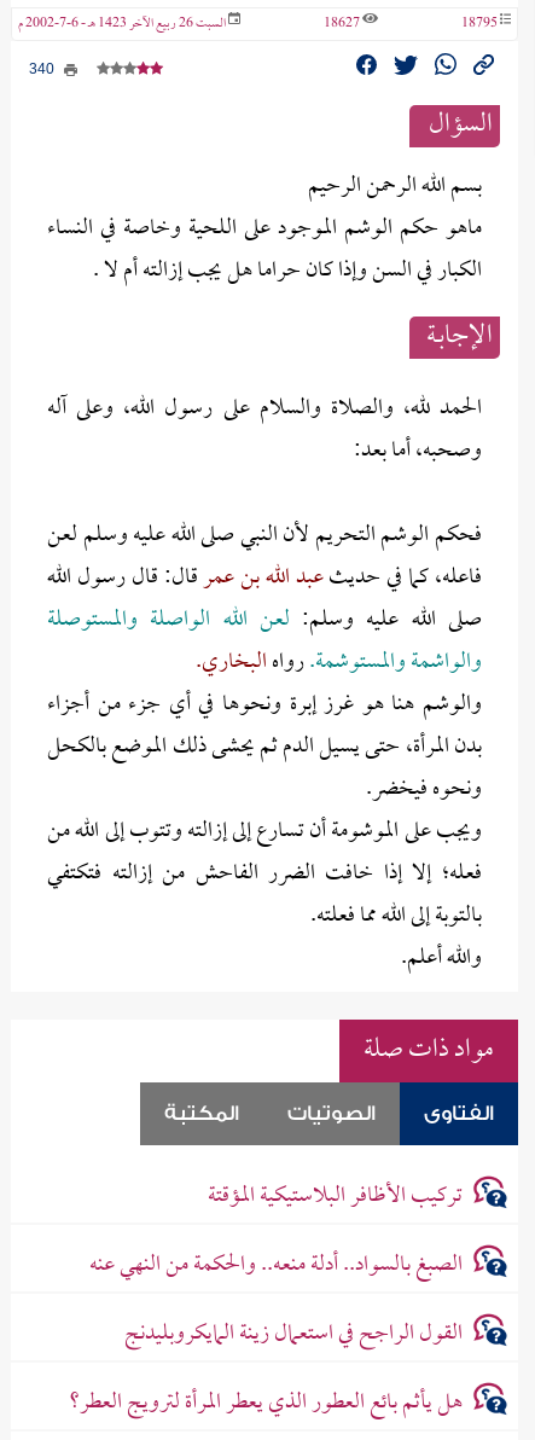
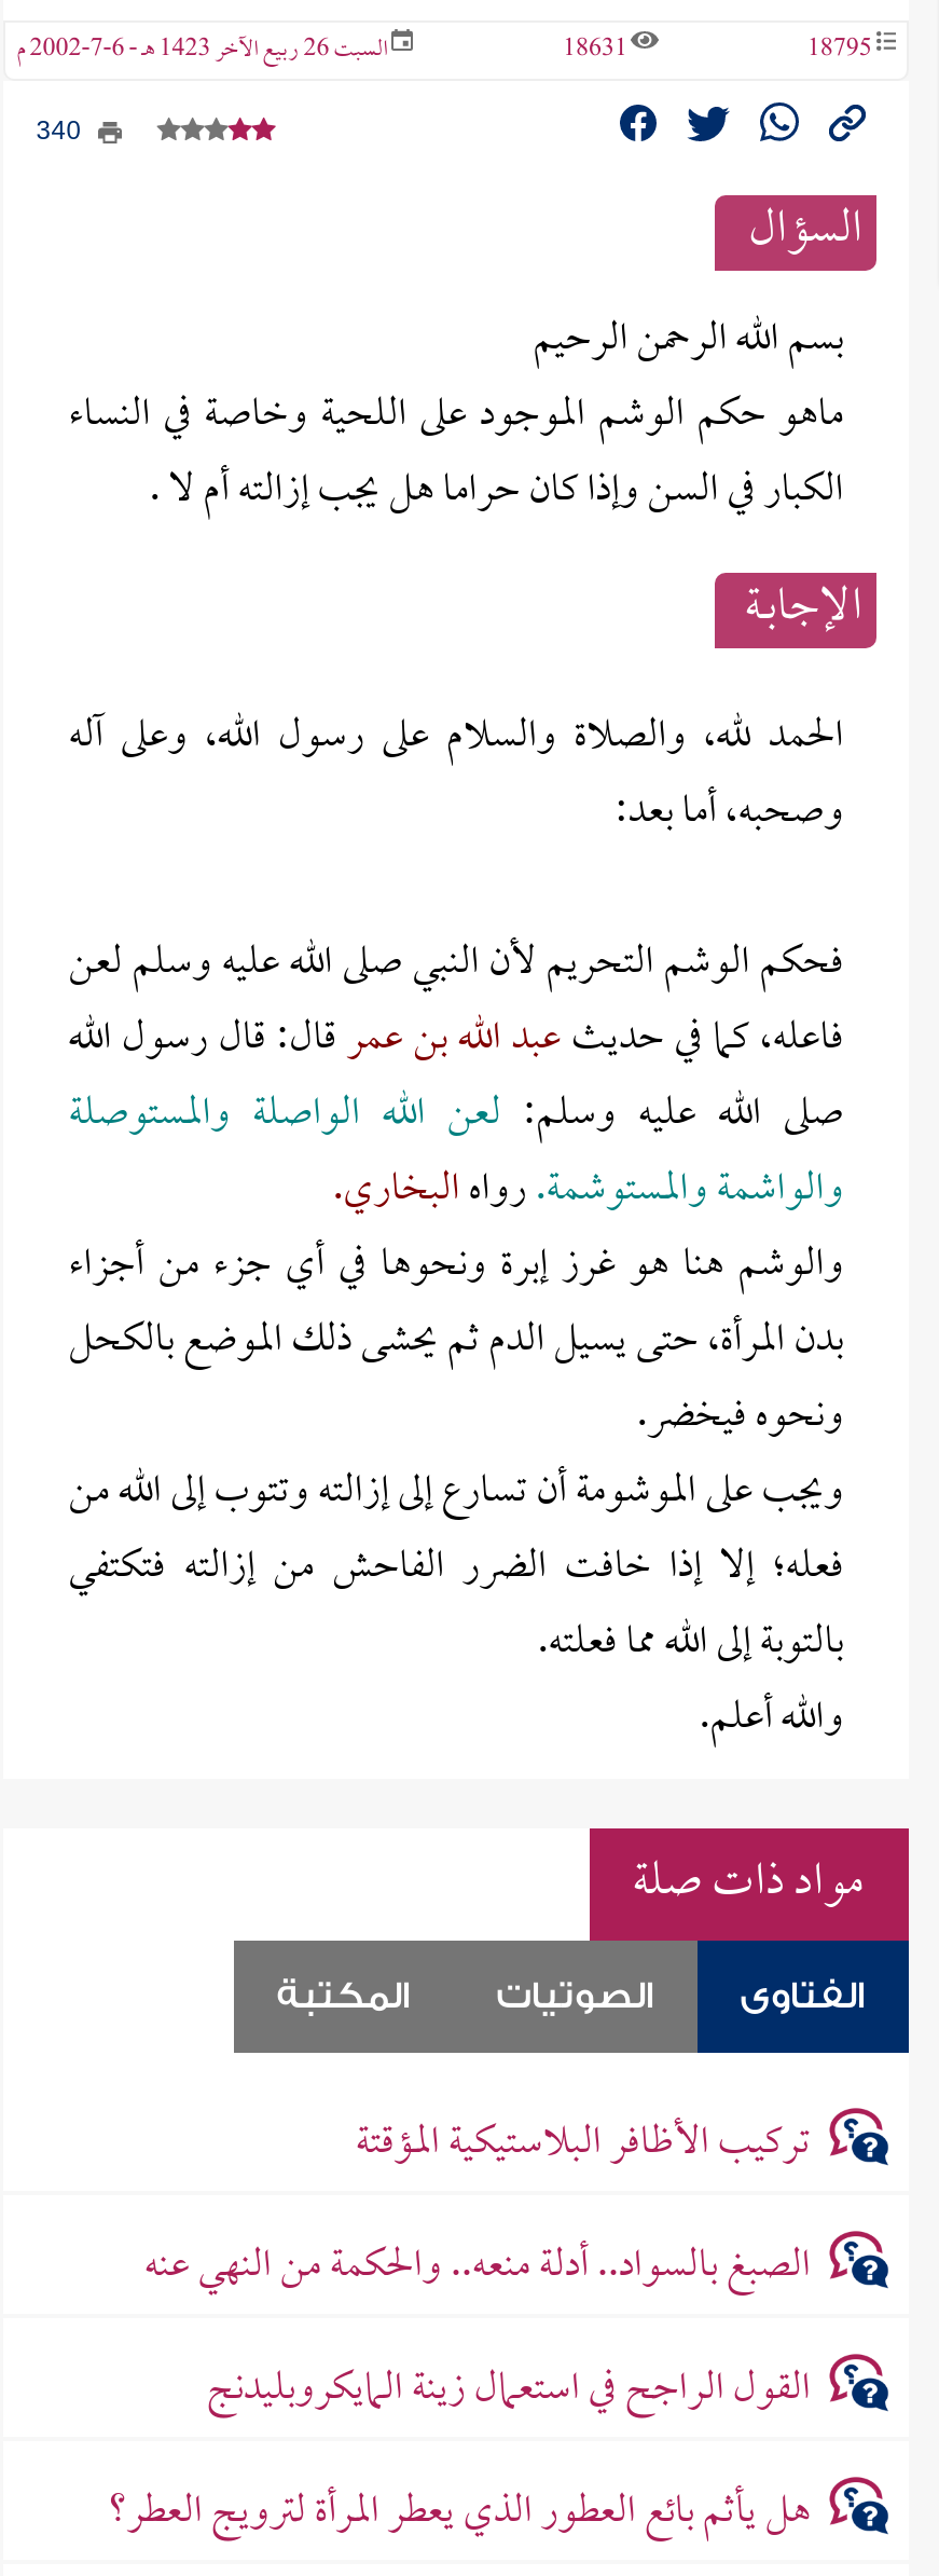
- 18627
+ 18631
